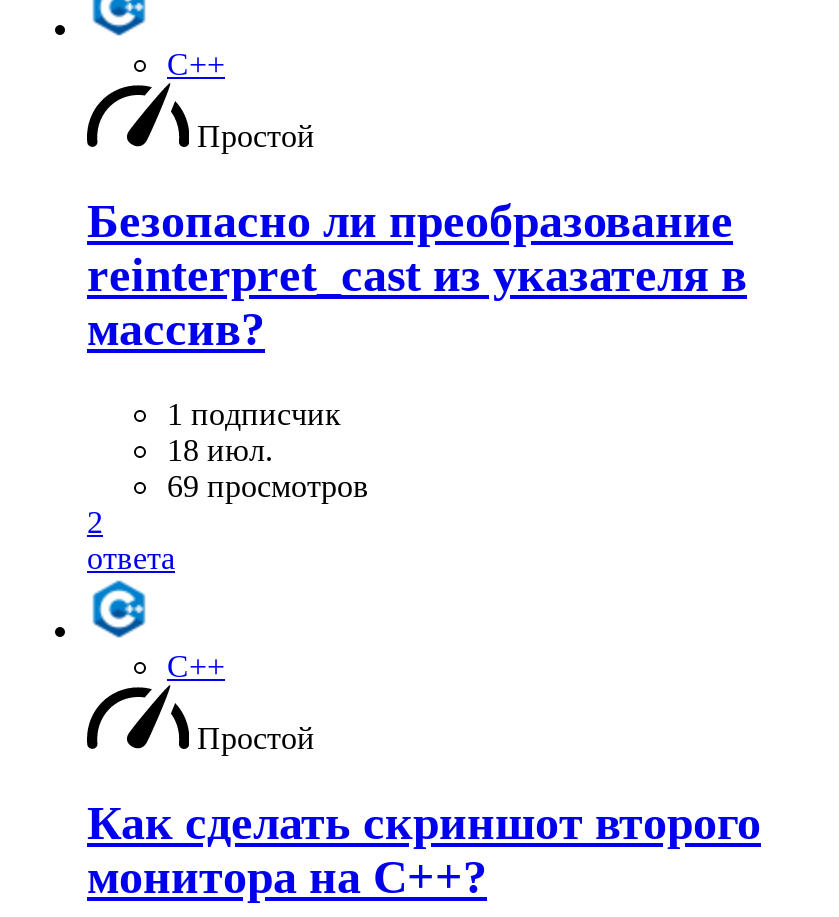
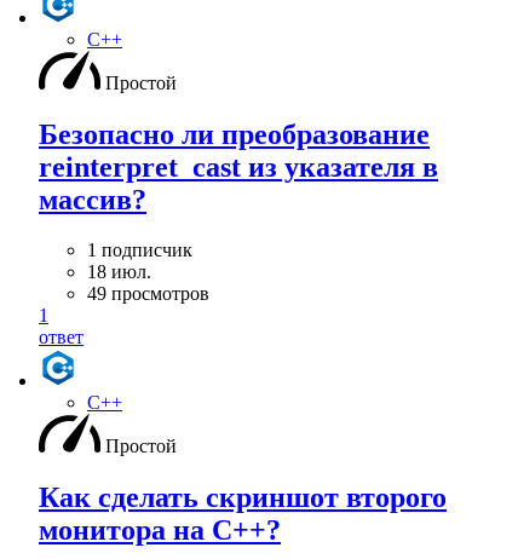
- 69 просмотров
- 2
- ответа
+ 49 просмотров
+ 1
+ ответ
